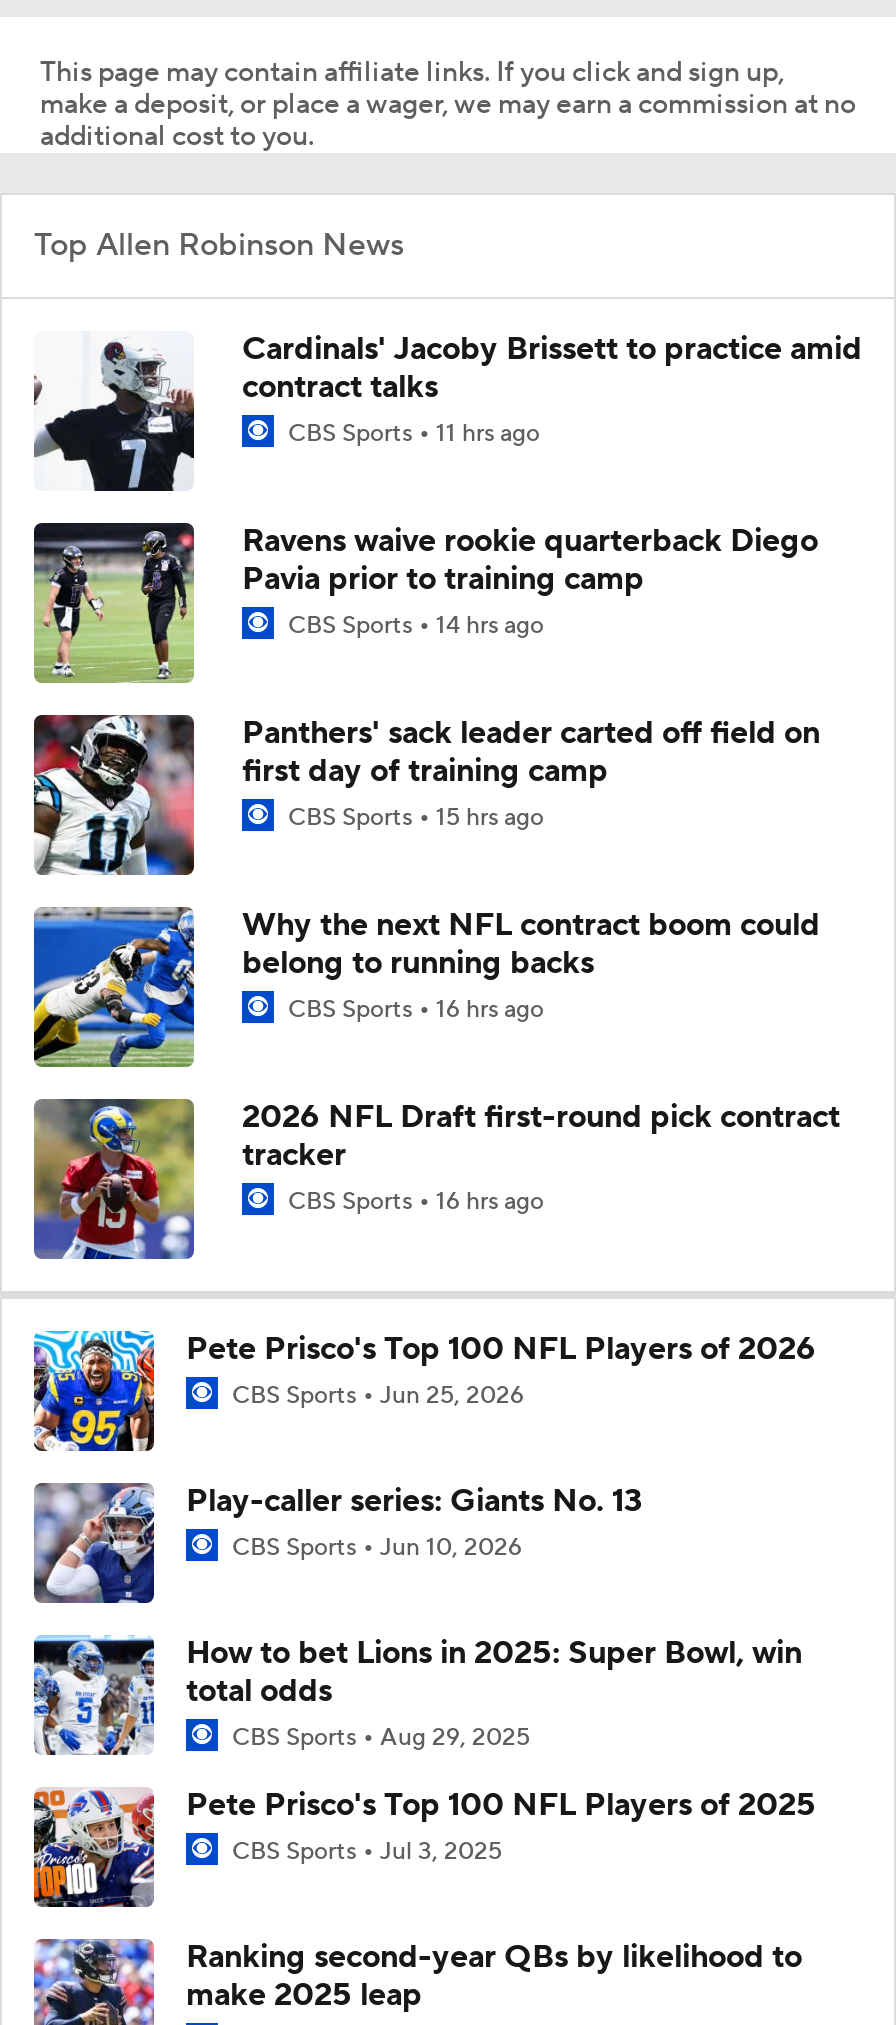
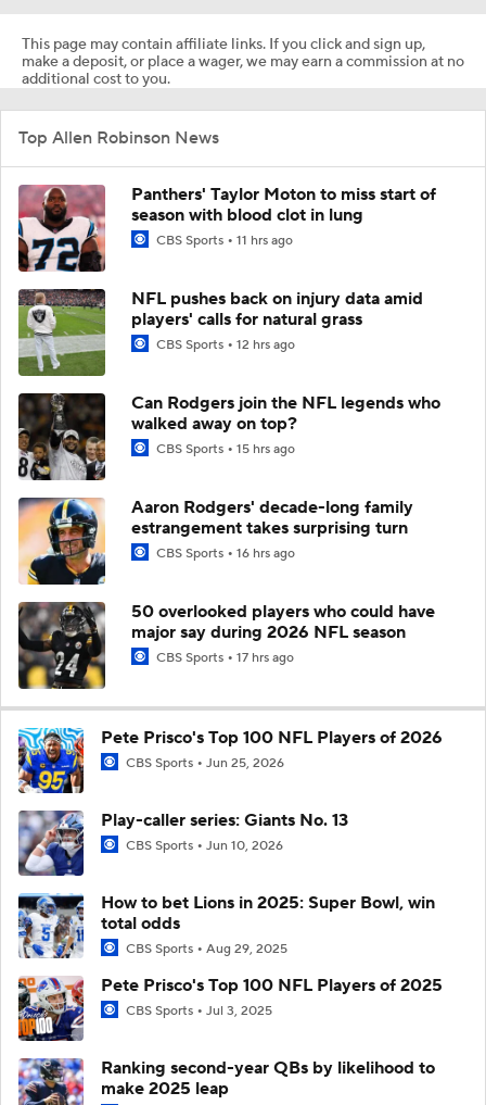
- [image]
- Cardinals' Jacoby Brissett to practice amid
- contract talks
+ [image]
+ Panthers' Taylor Moton to miss start of
+ season with blood clot in lung

- [image]
- Ravens waive rookie quarterback Diego
- Pavia prior to training camp
- CBS Sports 14 hrs ago
+ [image]
+ NFL pushes back on injury data amid
+ players' calls for natural grass
+ CBS Sports 12 hrs ago

- [image]
- Panthers' sack leader carted off field on
- first day of training camp
+ [image]
+ Can Rodgers join the NFL legends who
+ walked away on top?

- [image]
- Why the next NFL contract boom could
- belong to running backs
+ [image]
+ Aaron Rodgers' decade-long family
+ estrangement takes surprising turn

- [image]
- 2026 NFL Draft first-round pick contract
- tracker
- CBS Sports 16 hrs ago
+ [image]
+ 50 overlooked players who could have
+ major say during 2026 NFL season
+ CBS Sports 17 hrs ago
